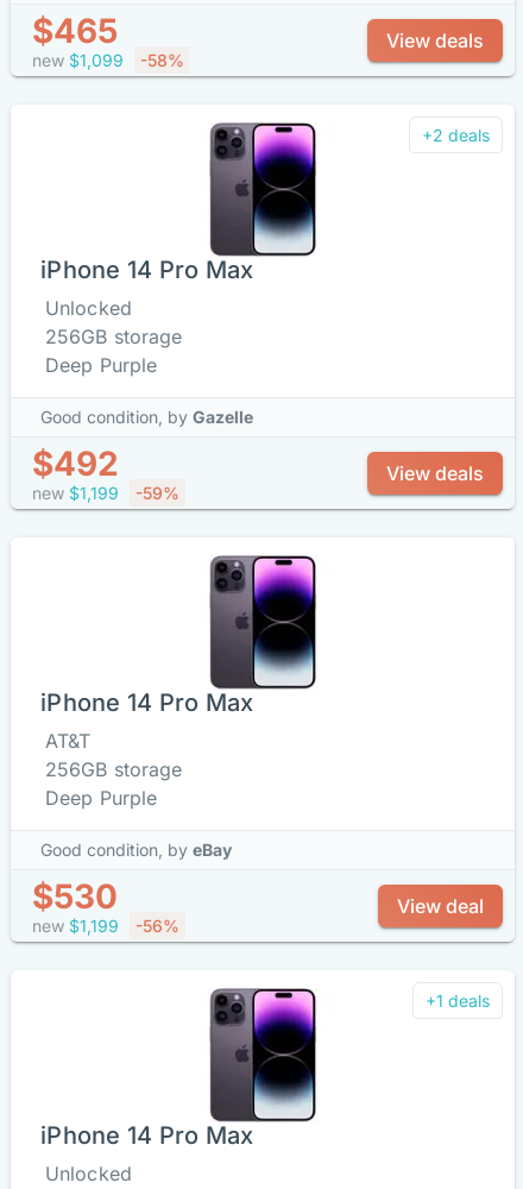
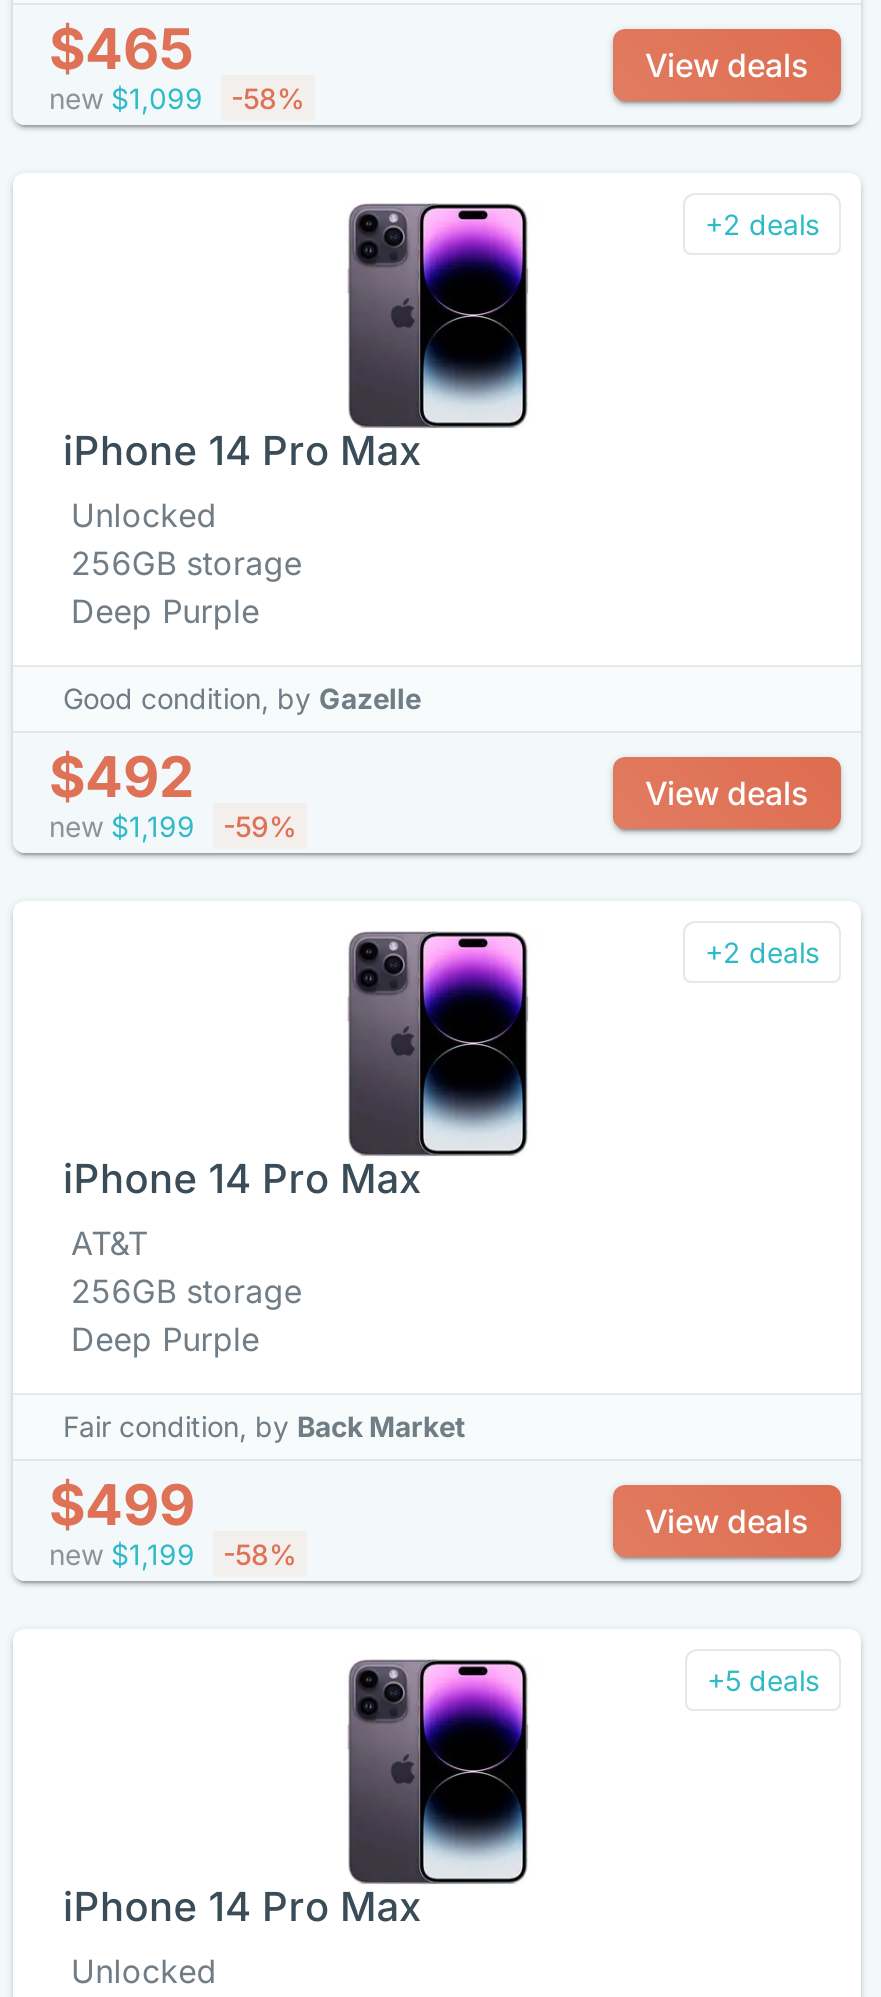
+ +2 deals

- Good condition, by eBay
- $530
+ Fair condition, by Back Market
+ $499

- View deal
+ View deals

- new $1,199 -56%
+ new $1,199 -58%

- +1 deals
+ +5 deals
